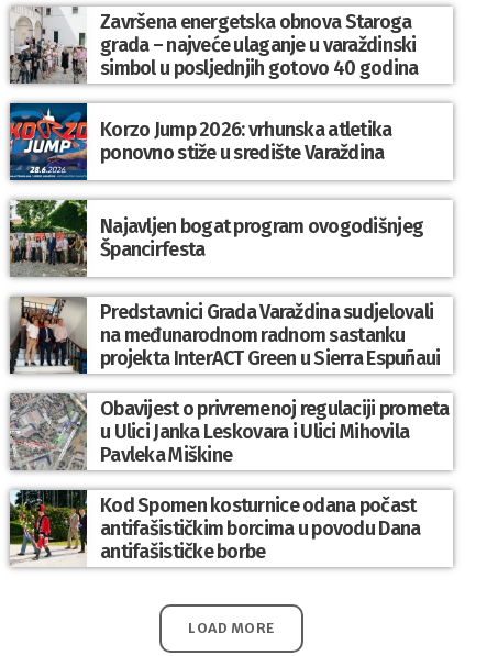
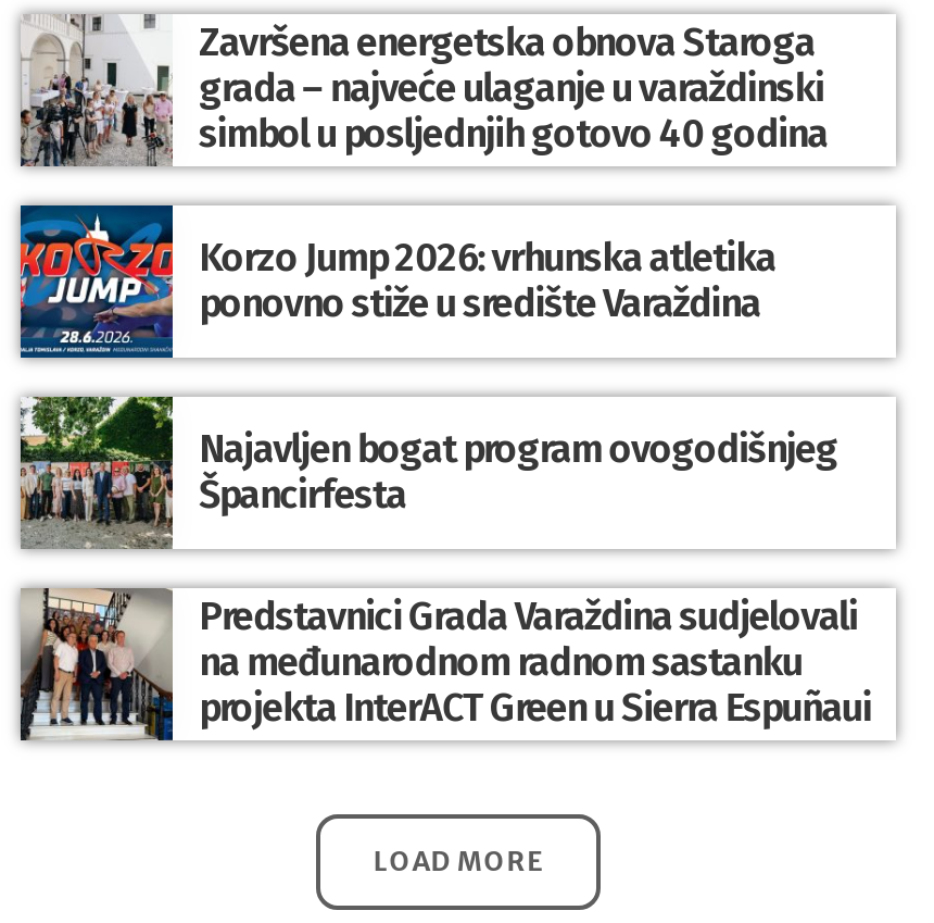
- [image]
- Obavijest o privremenoj regulaciji prometa
- u Ulici Janka Leskovara i Ulici Mihovila
- Pavleka Miškine
- Kod Spomen kosturnice odana počast
- antifašističkim borcima u povodu Dana
- antifašističke borbe

- [image]
